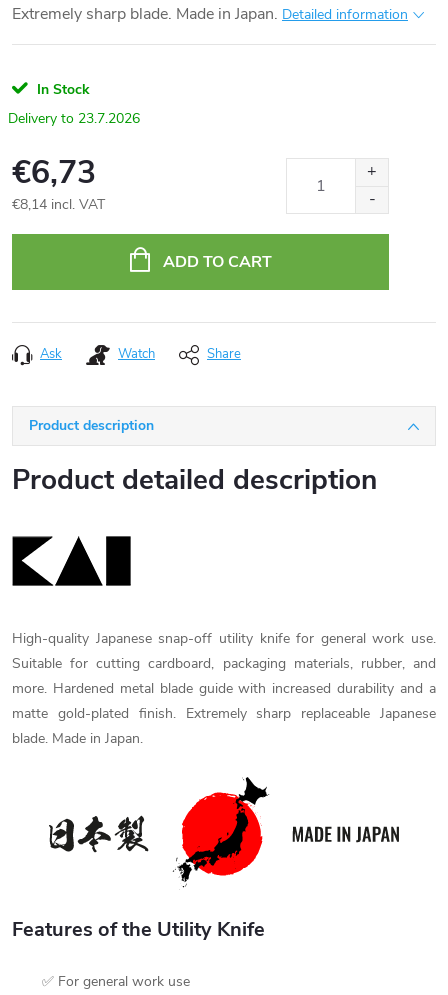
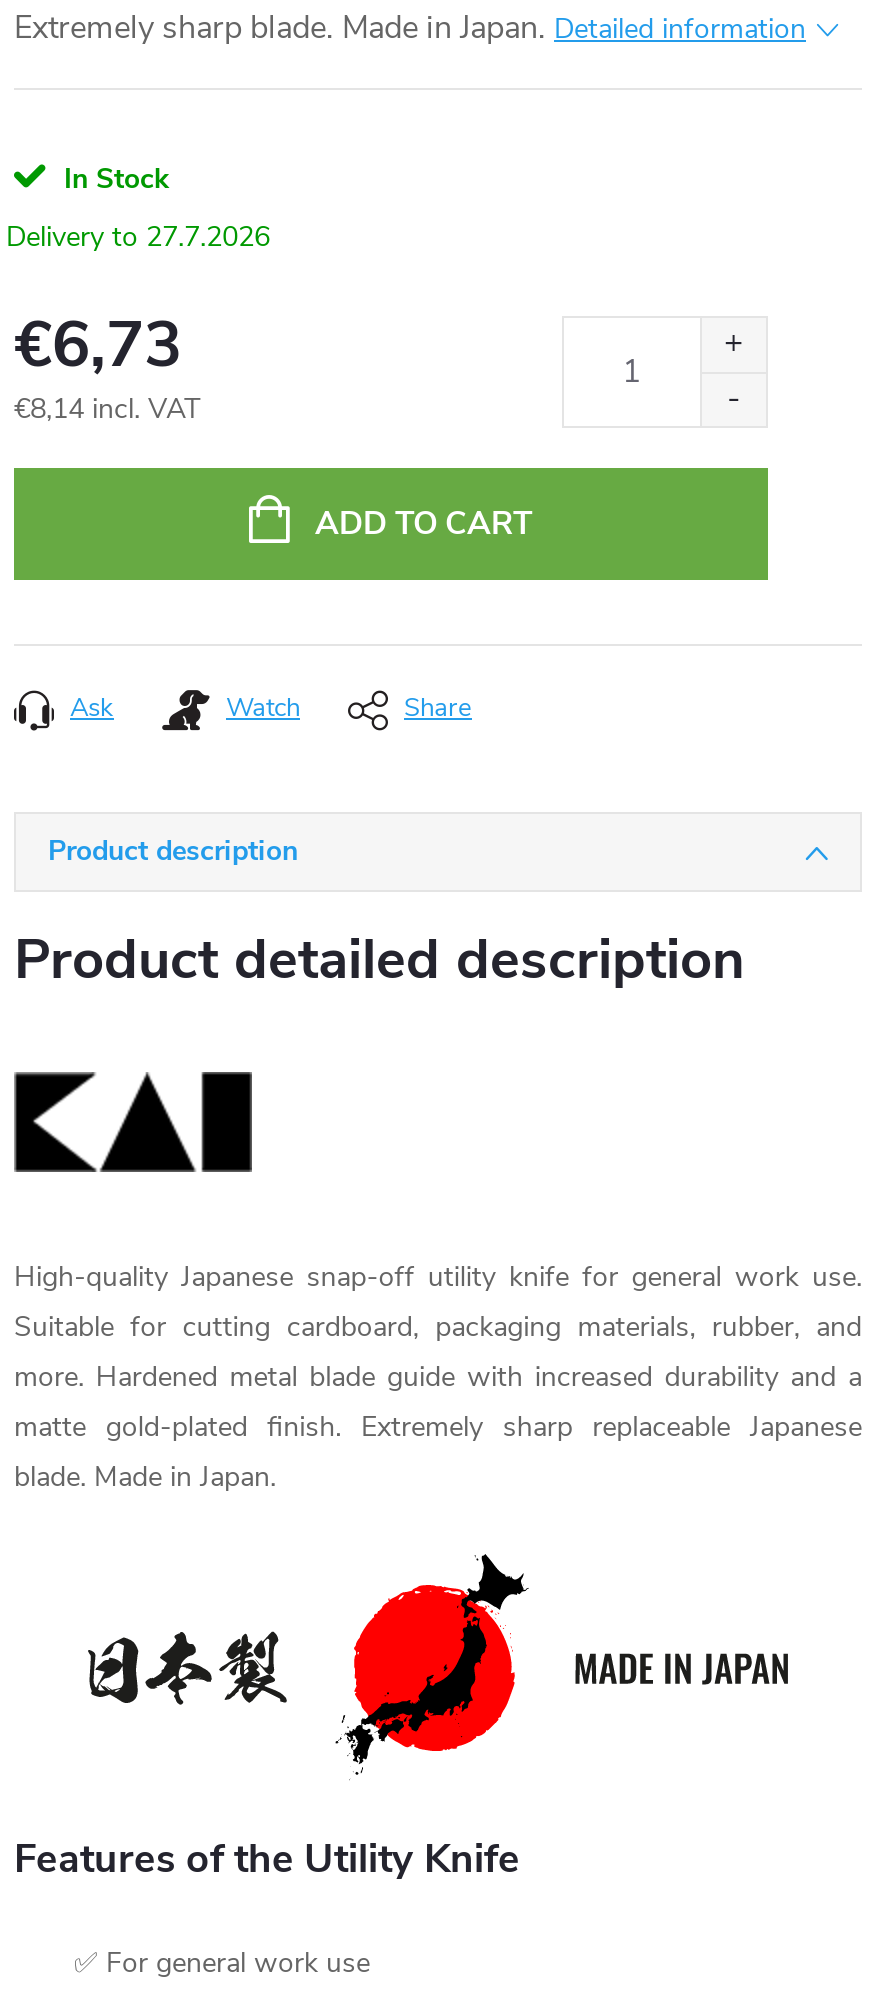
- 23.7.2026
+ 27.7.2026
